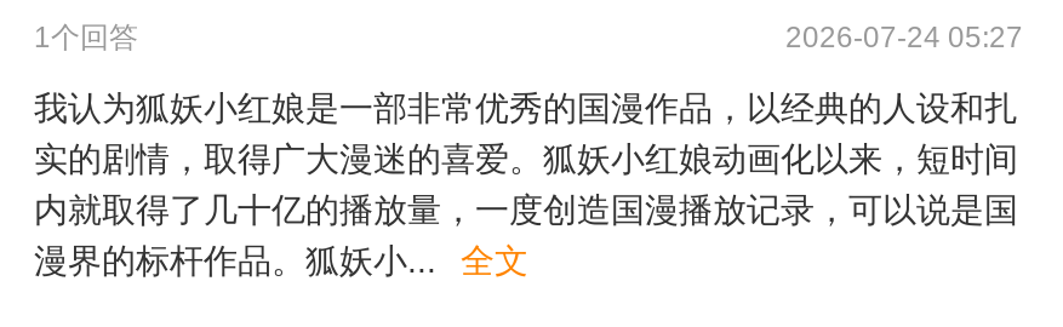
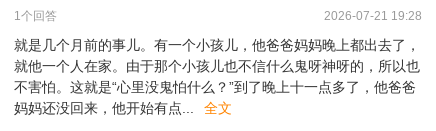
- 2026-07-24 05:27
+ 2026-07-21 19:28

- 我认为狐妖小红娘是一部非常优秀的国漫作品，以经典的人设和扎
- 实的剧情，取得广大漫迷的喜爱。狐妖小红娘动画化以来，短时间
- 内就取得了几十亿的播放量，一度创造国漫播放记录，可以说是国
- 漫界的标杆作品。狐妖小...
+ 就是几个月前的事儿。有一个小孩儿，他爸爸妈妈晚上都出去了，
+ 就他一个人在家。由于那个小孩儿也不信什么鬼呀神呀的，所以也
+ 不害怕。这就是“心里没鬼怕什么？”到了晚上十一点多了，他爸爸
+ 妈妈还没回来，他开始有点...
